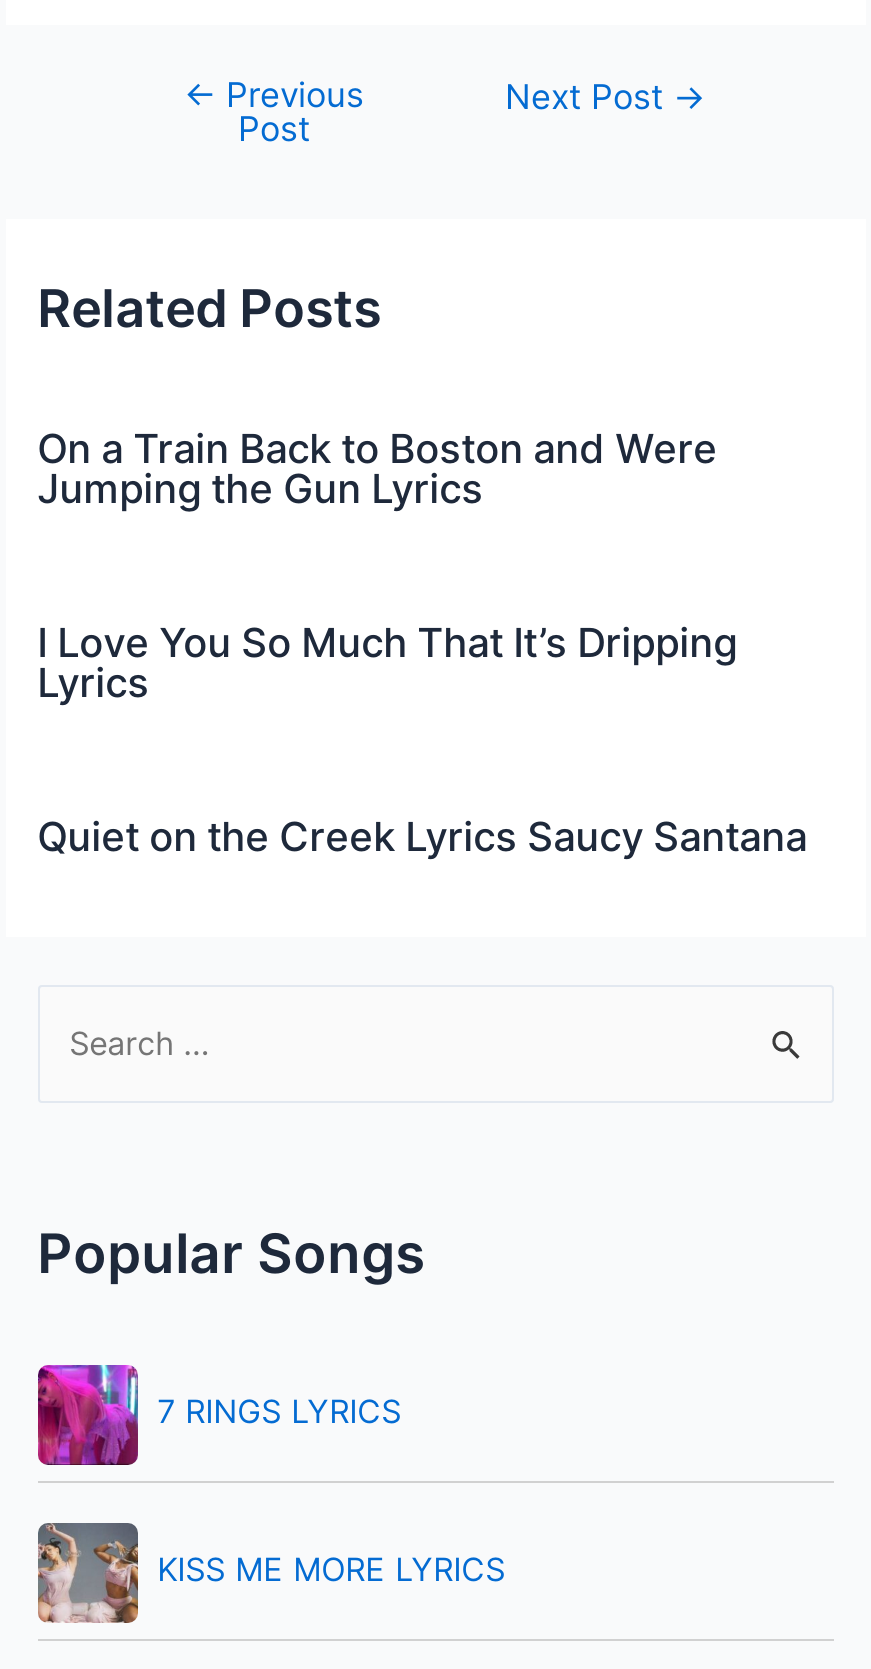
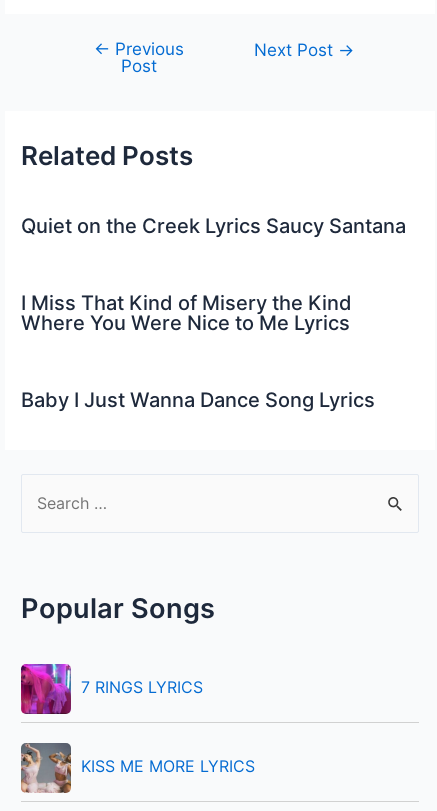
- On a Train Back to Boston and Were
- Jumping the Gun Lyrics
- I Love You So Much That It’s Dripping
- Lyrics

moved up: Quiet on the Creek Lyrics Saucy Santana

+ I Miss That Kind of Misery the Kind
+ Where You Were Nice to Me Lyrics
+ Baby I Just Wanna Dance Song Lyrics
